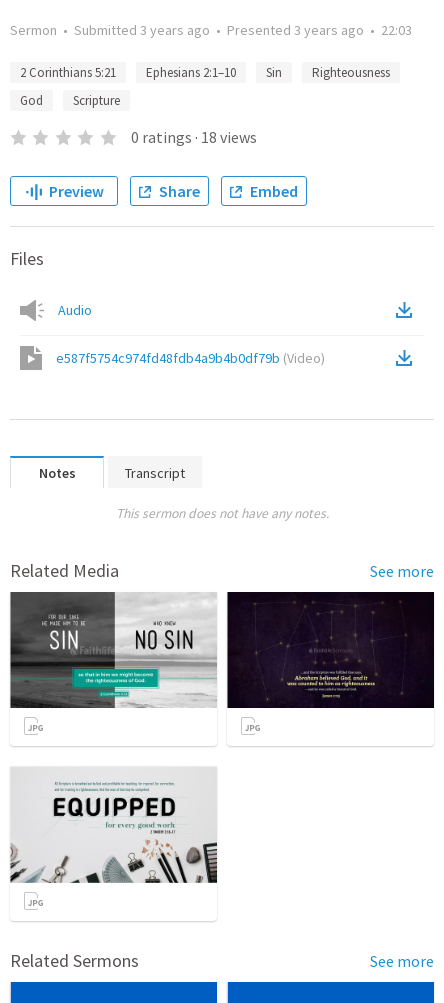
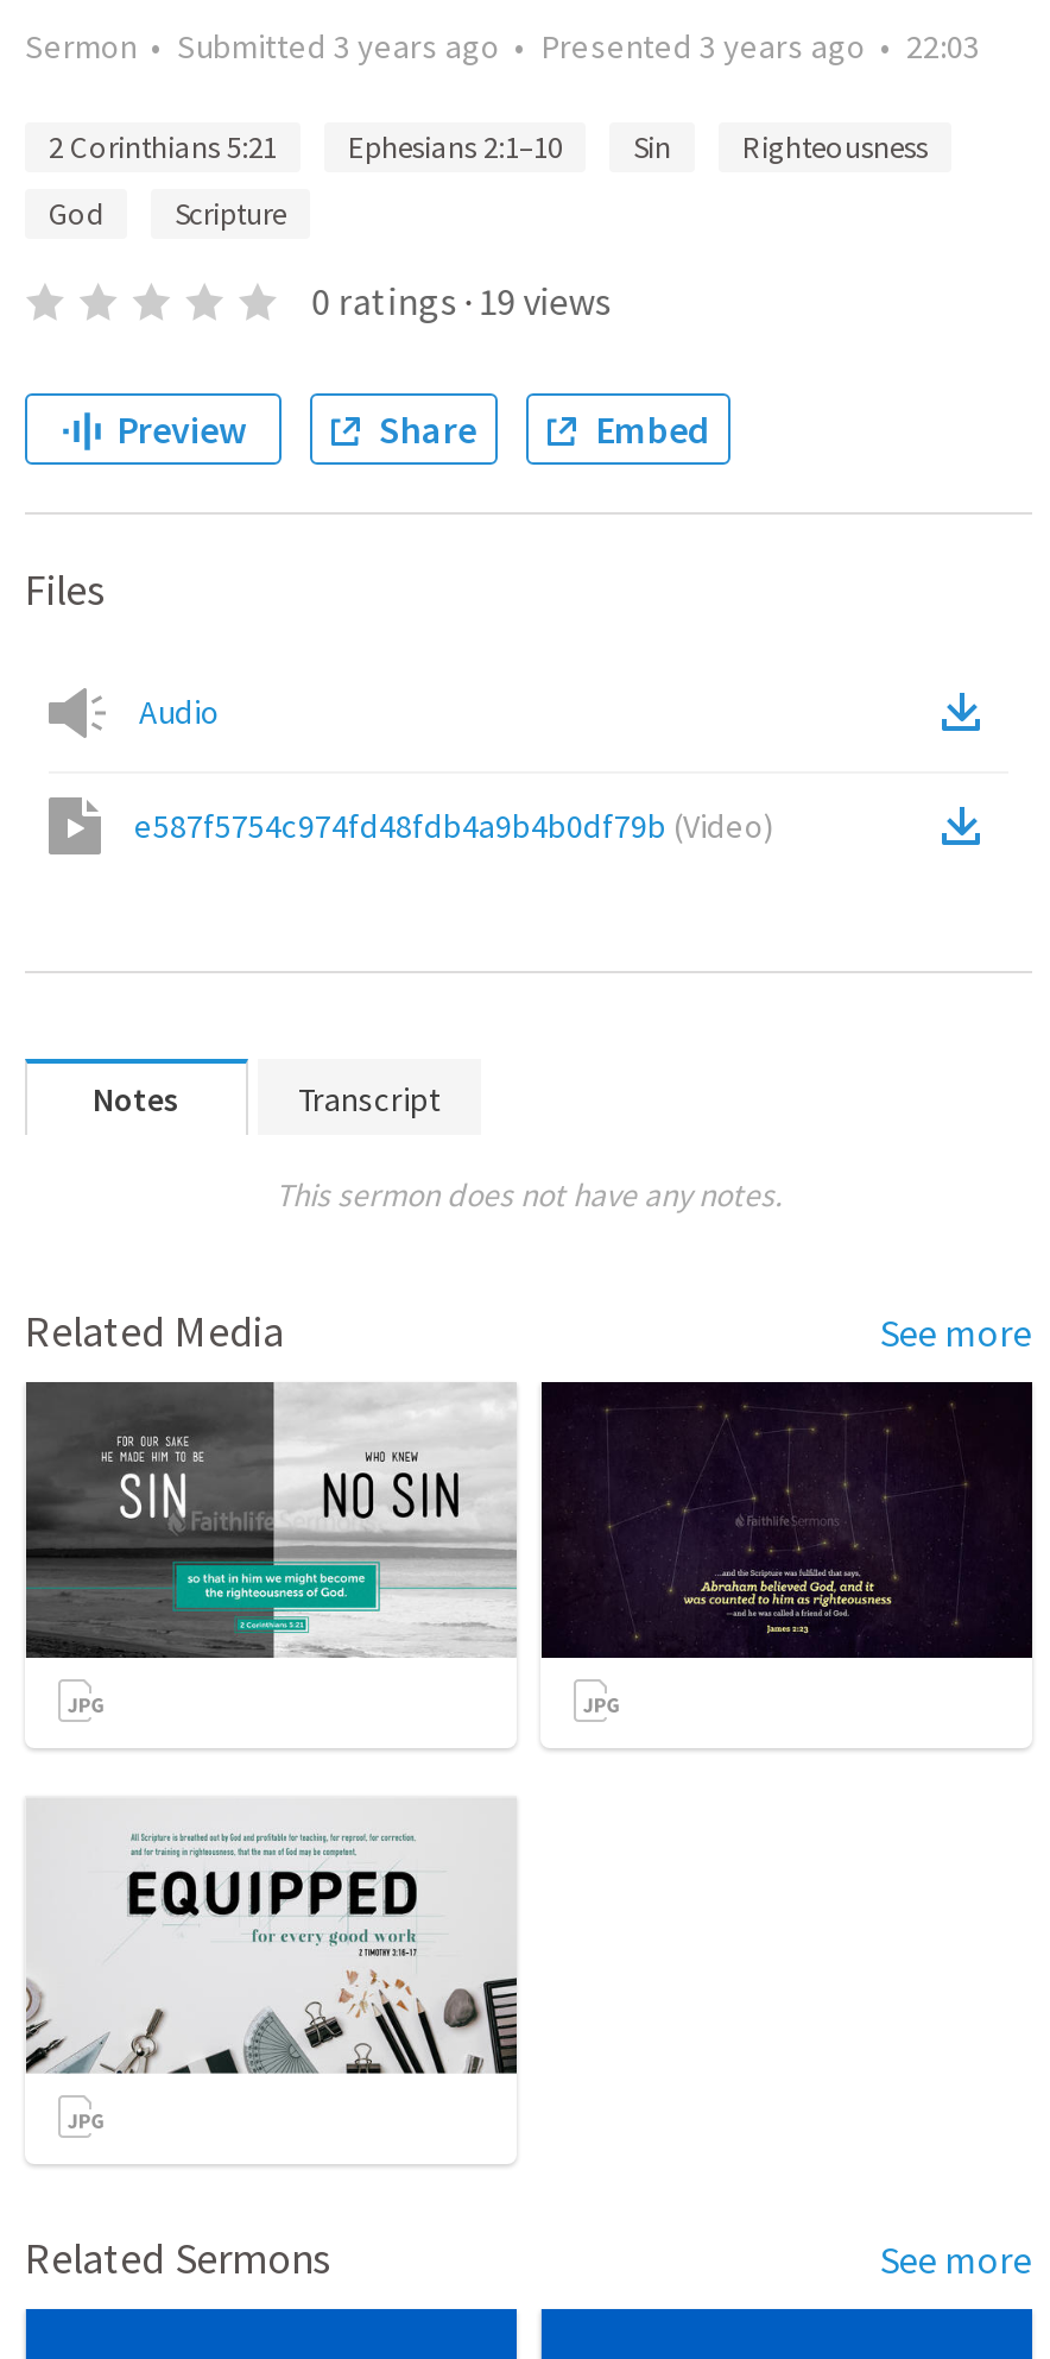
- 0 ratings · 18 views
+ 0 ratings · 19 views
